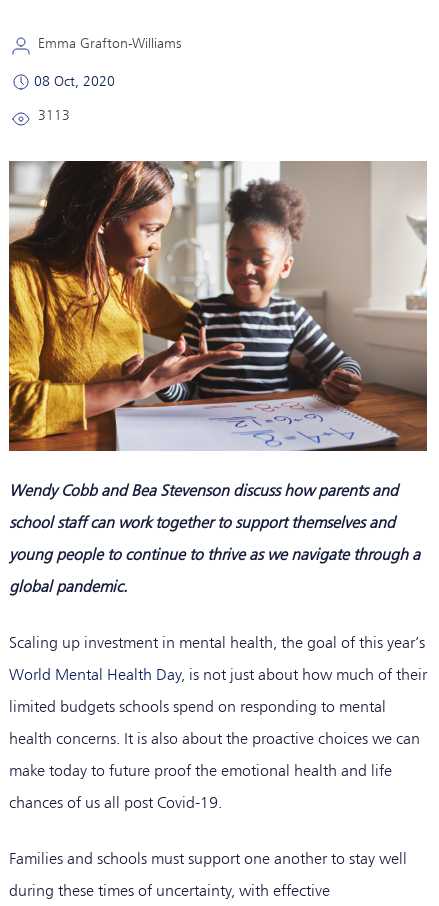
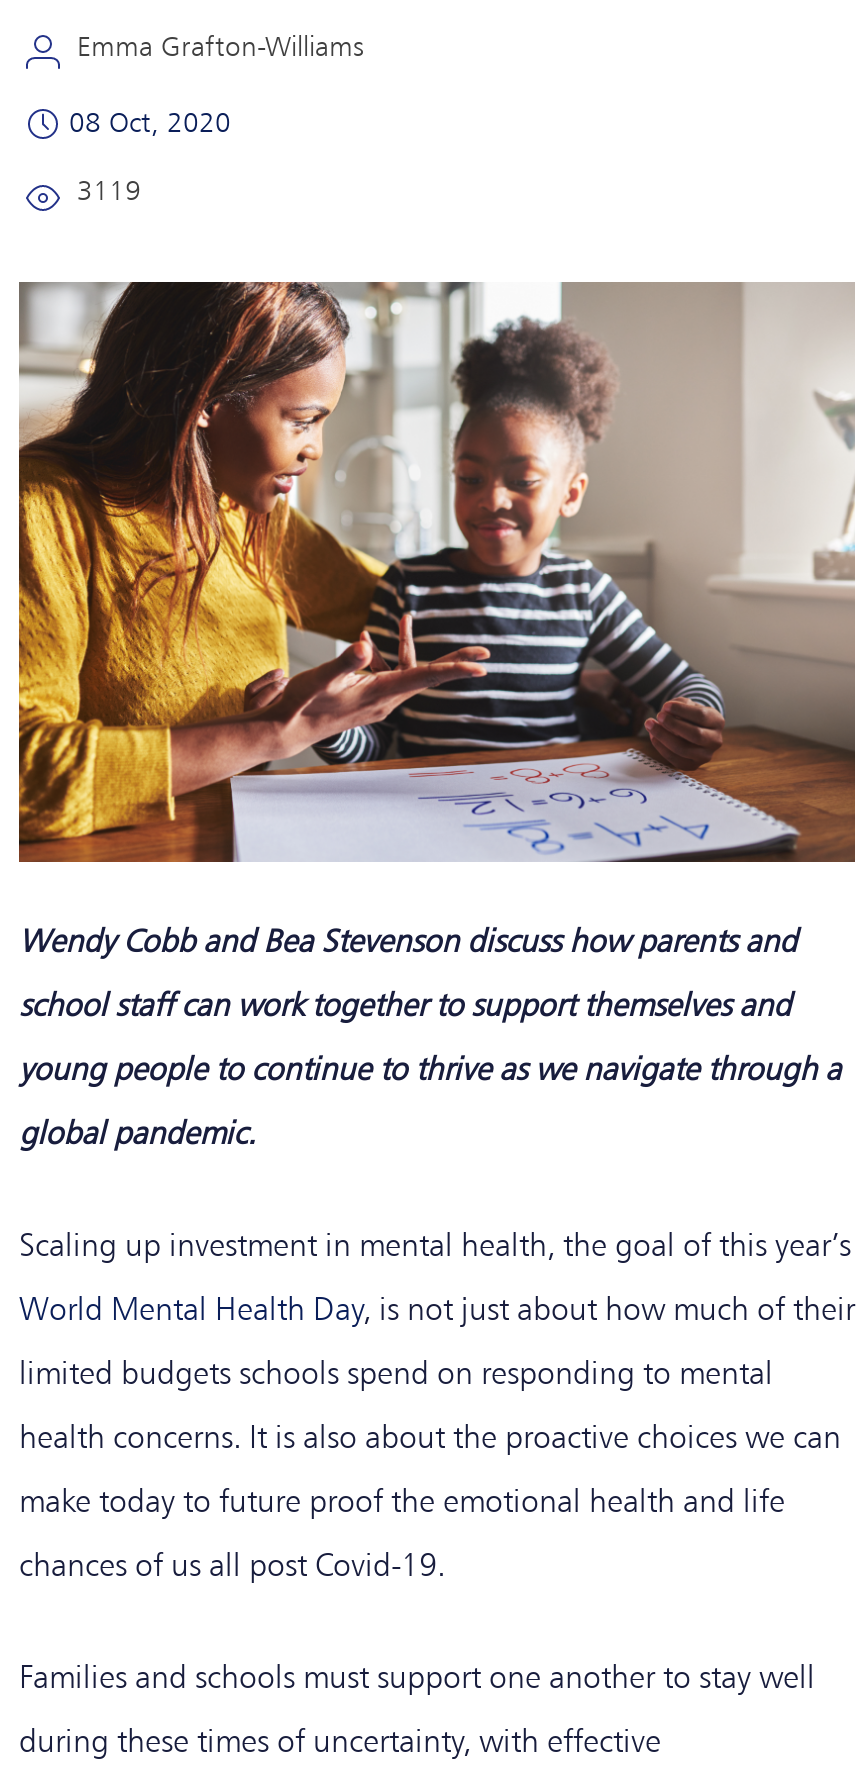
- 3113
+ 3119
